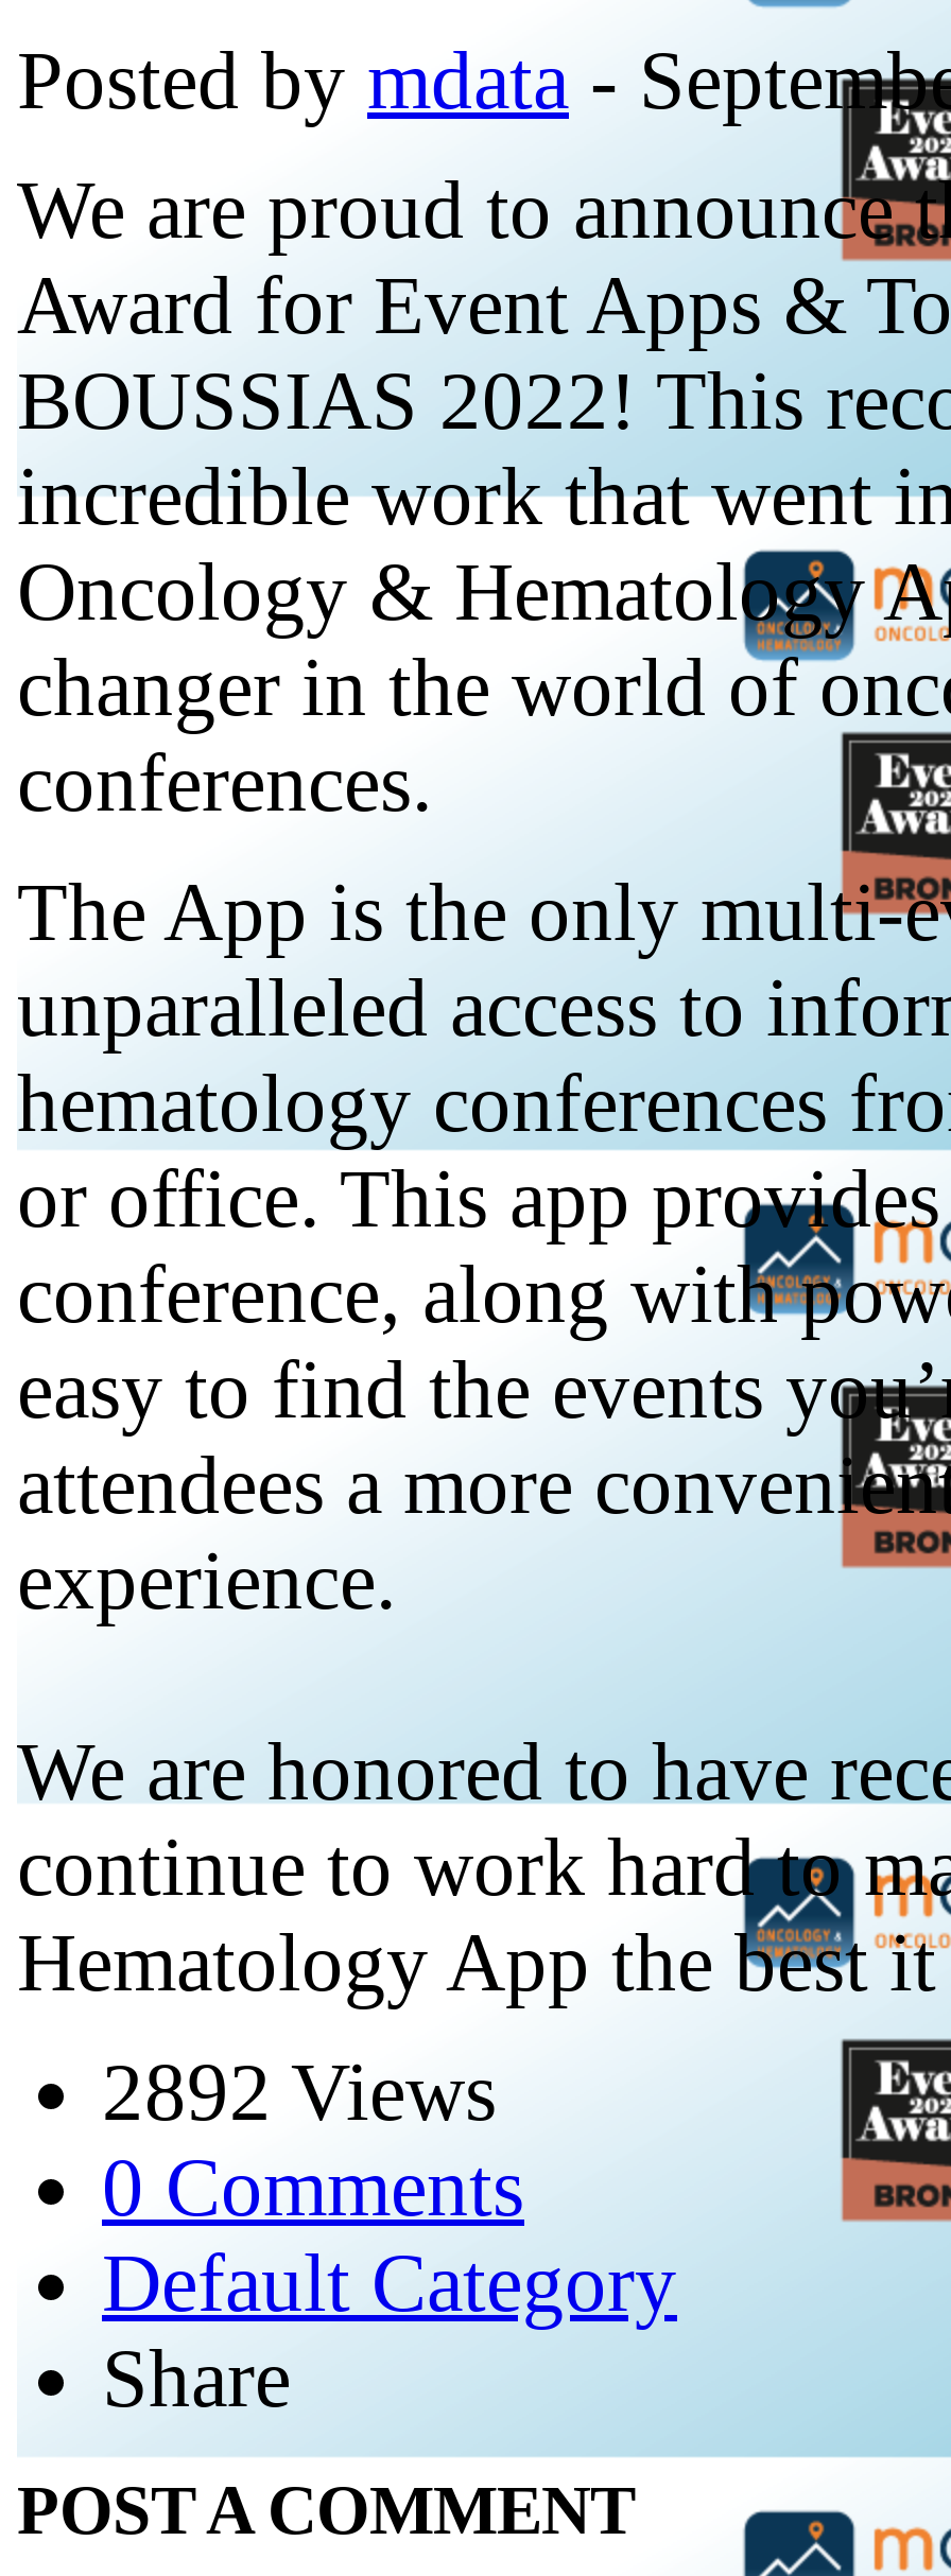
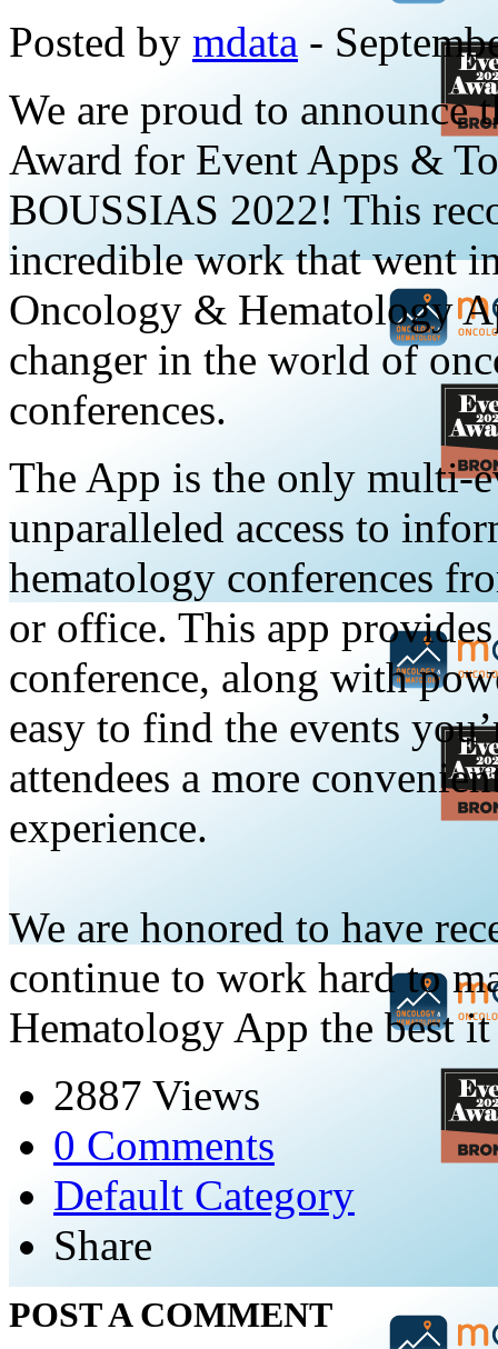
- 2892 Views
+ 2887 Views
